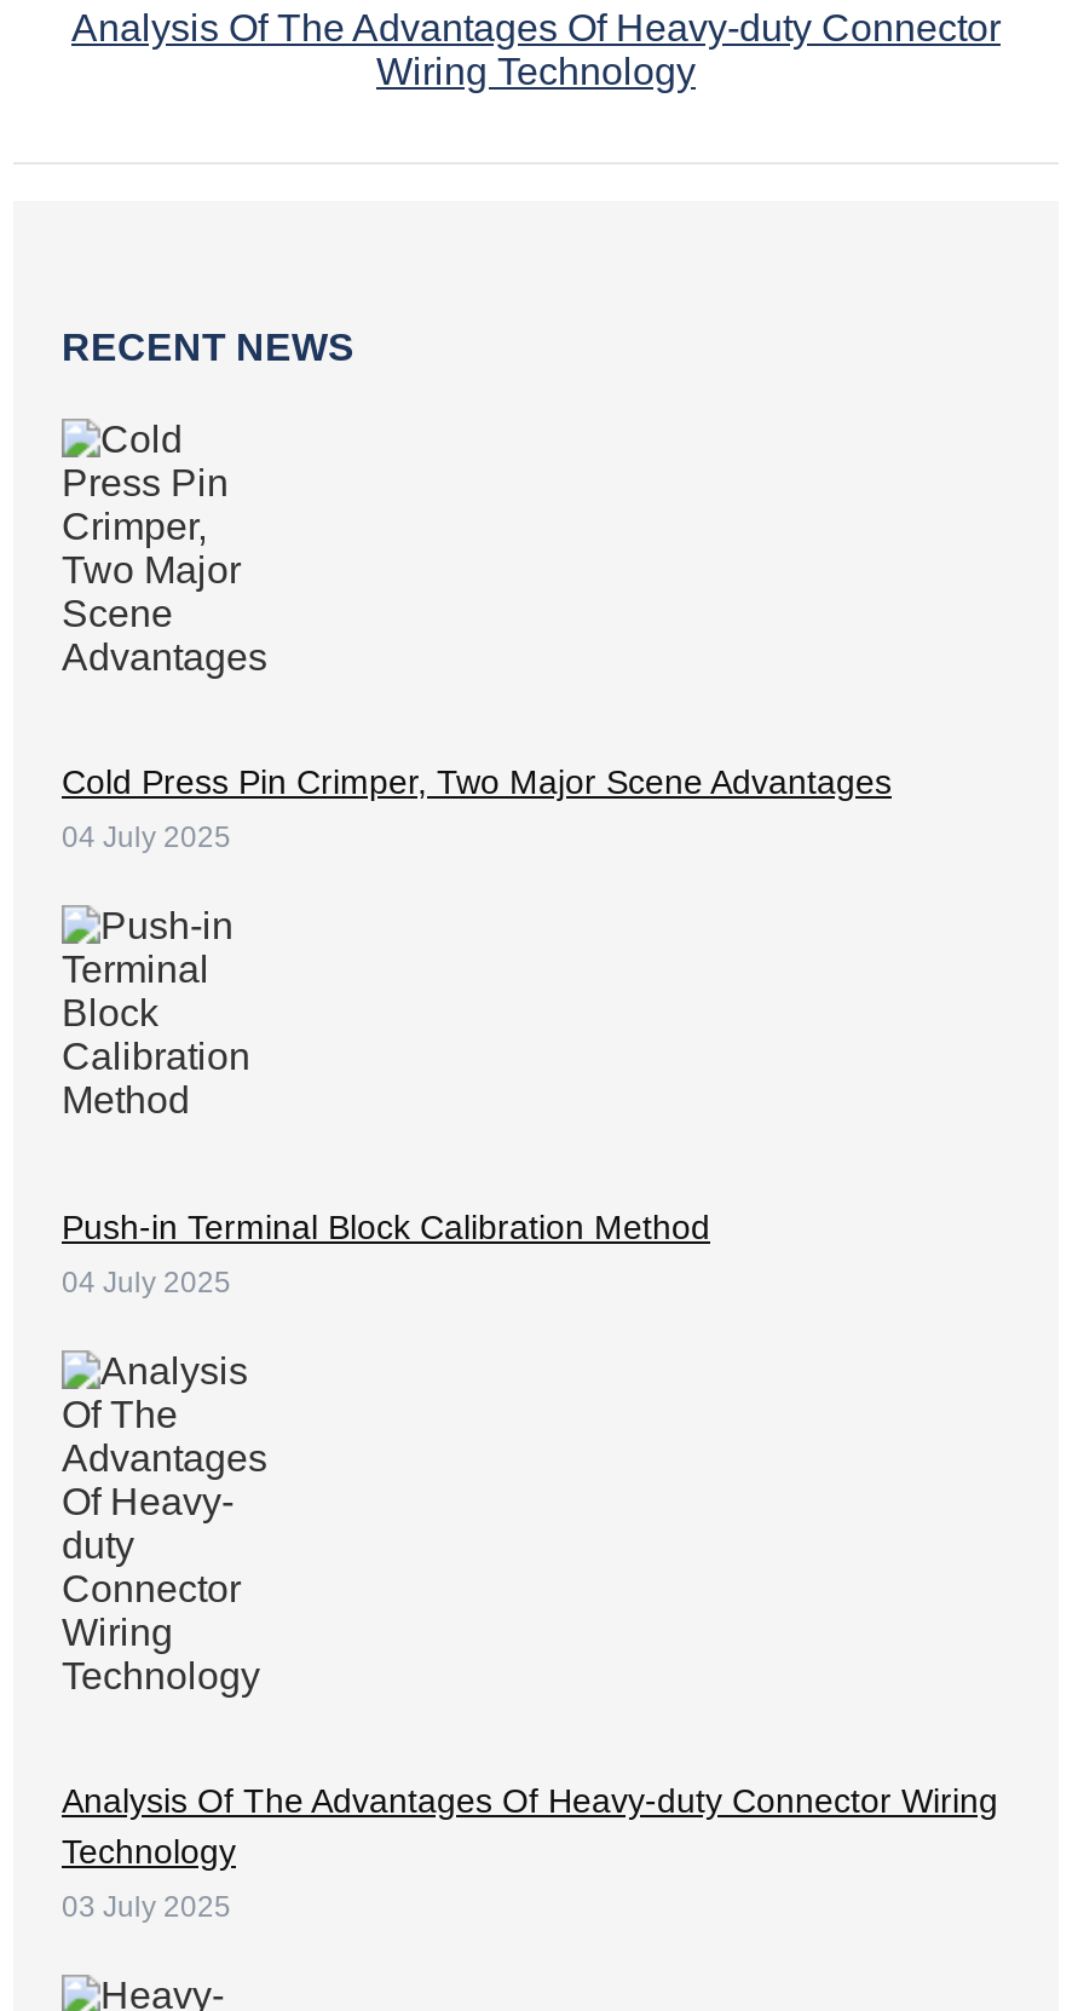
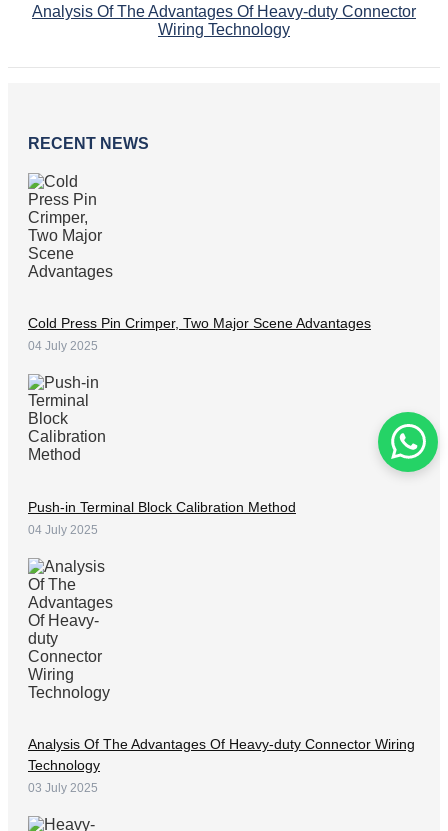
+ [image]
